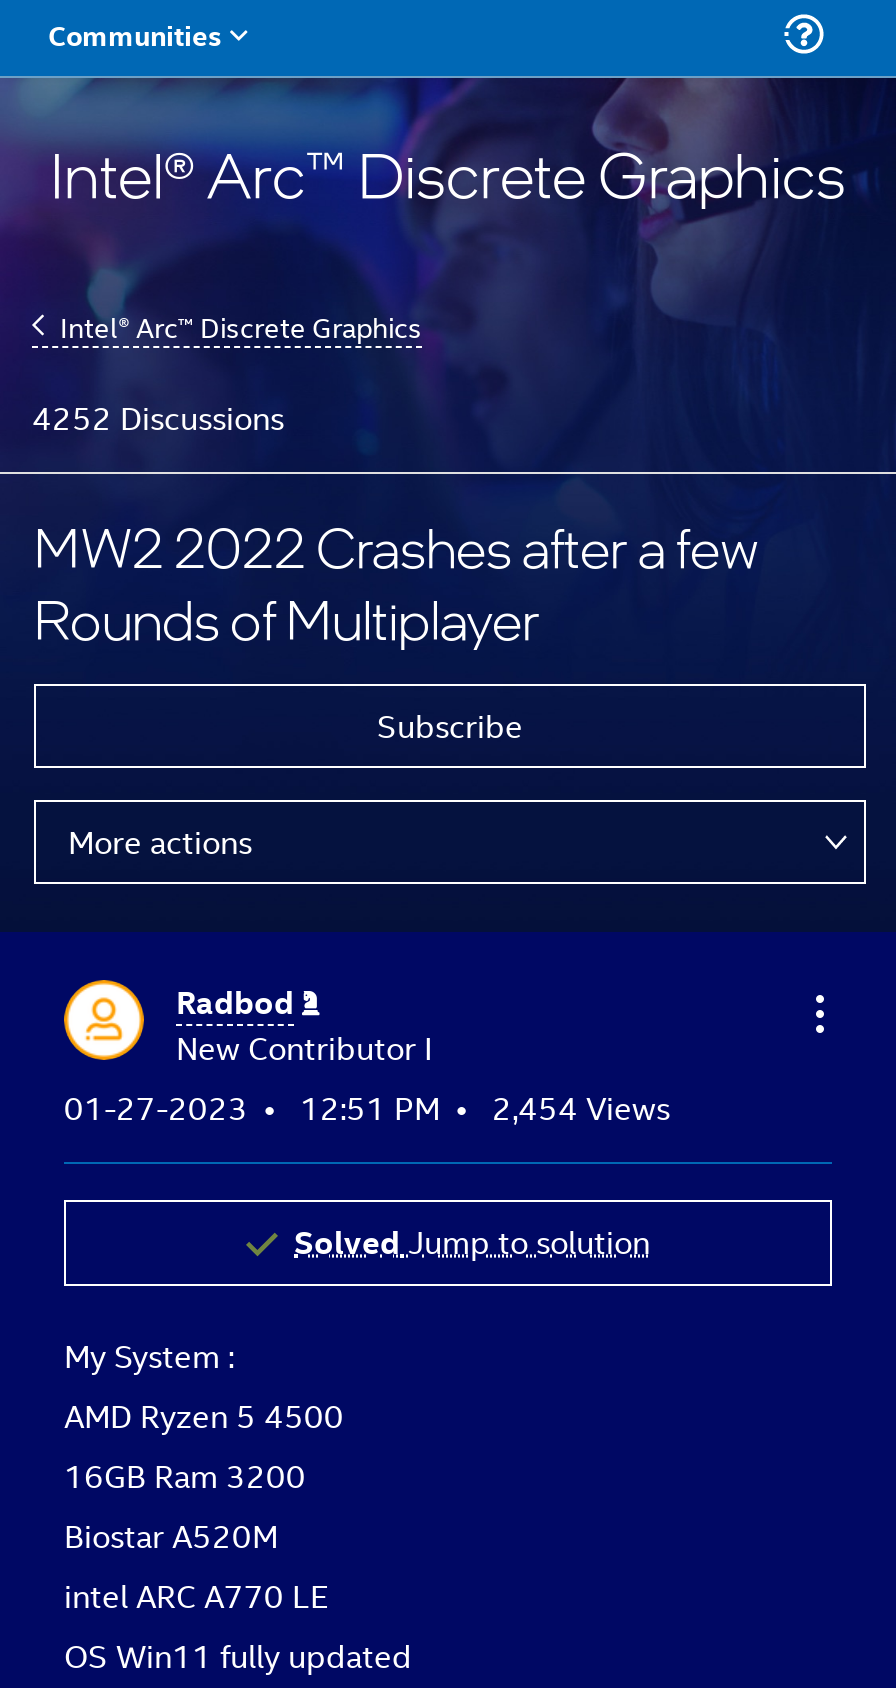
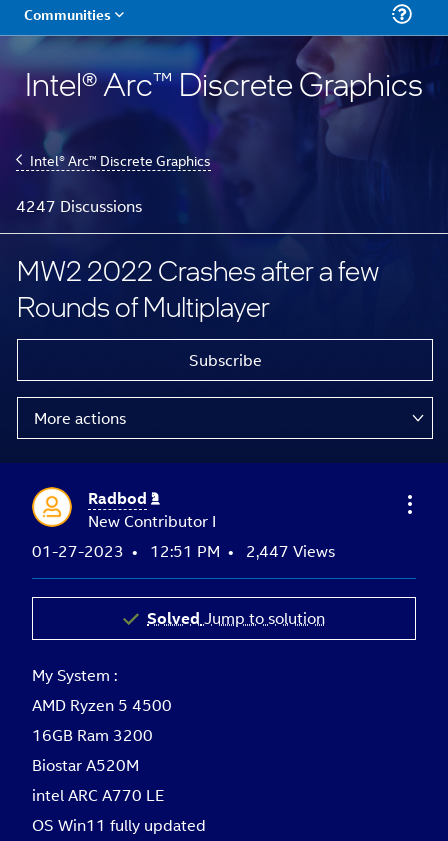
- 4252 Discussions
+ 4247 Discussions

- 01-27-2023 12:51 PM 2,454 Views
+ 01-27-2023 12:51 PM 2,447 Views
